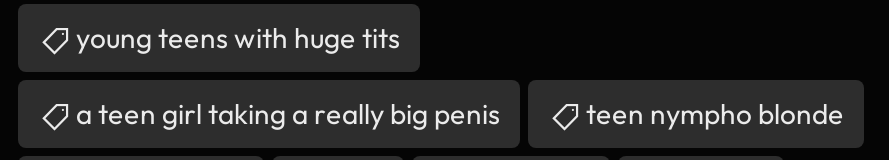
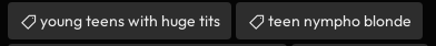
- a teen girl taking a really big penis
